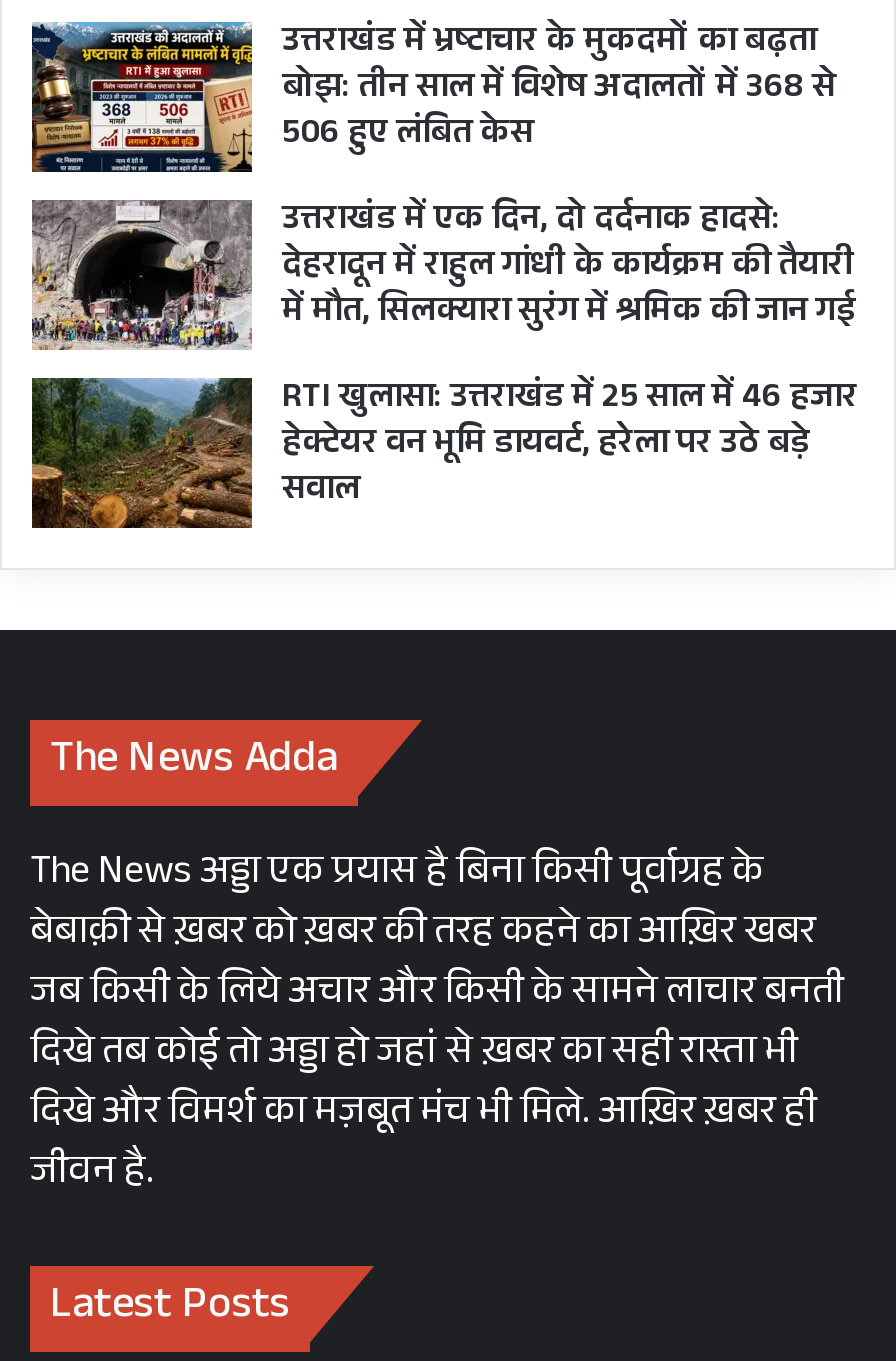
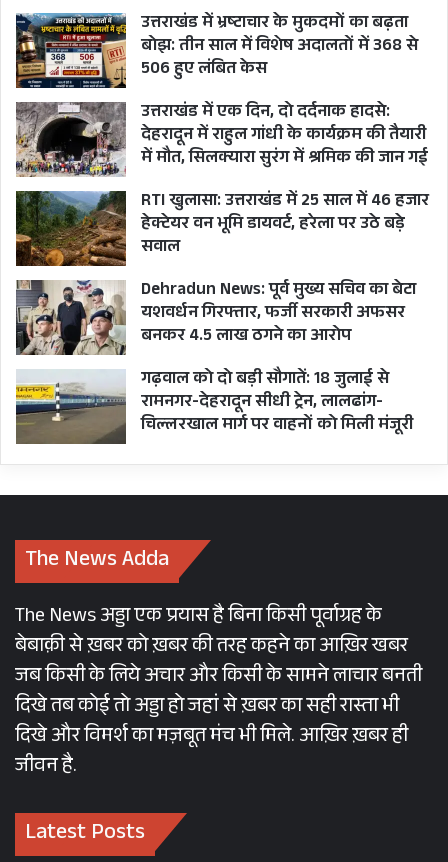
+ [image]
+ Dehradun News: पूर्व मुख्य सचिव का बेटा
+ यशवर्धन गिरफ्तार, फर्जी सरकारी अफसर
+ बनकर 4.5 लाख ठगने का आरोप
+ गढ़वाल को दो बड़ी सौगातें: 18 जुलाई से
+ रामनगर-देहरादून सीधी ट्रेन, लालढांग-
+ चिल्लरखाल मार्ग पर वाहनों को मिली मंजूरी

+ [image]
